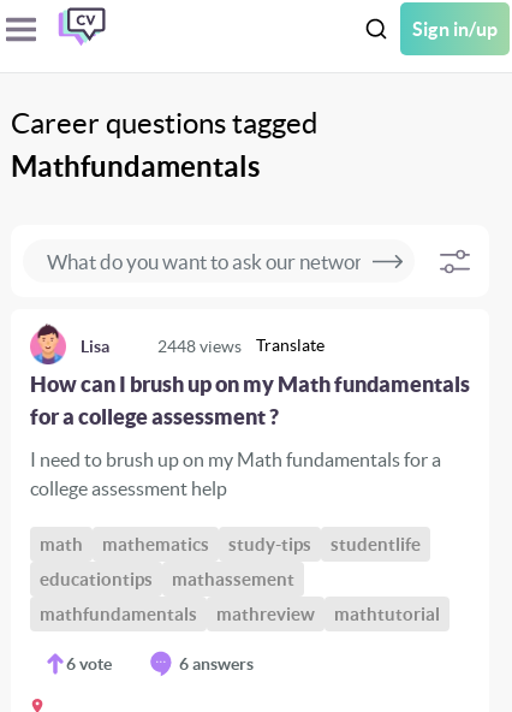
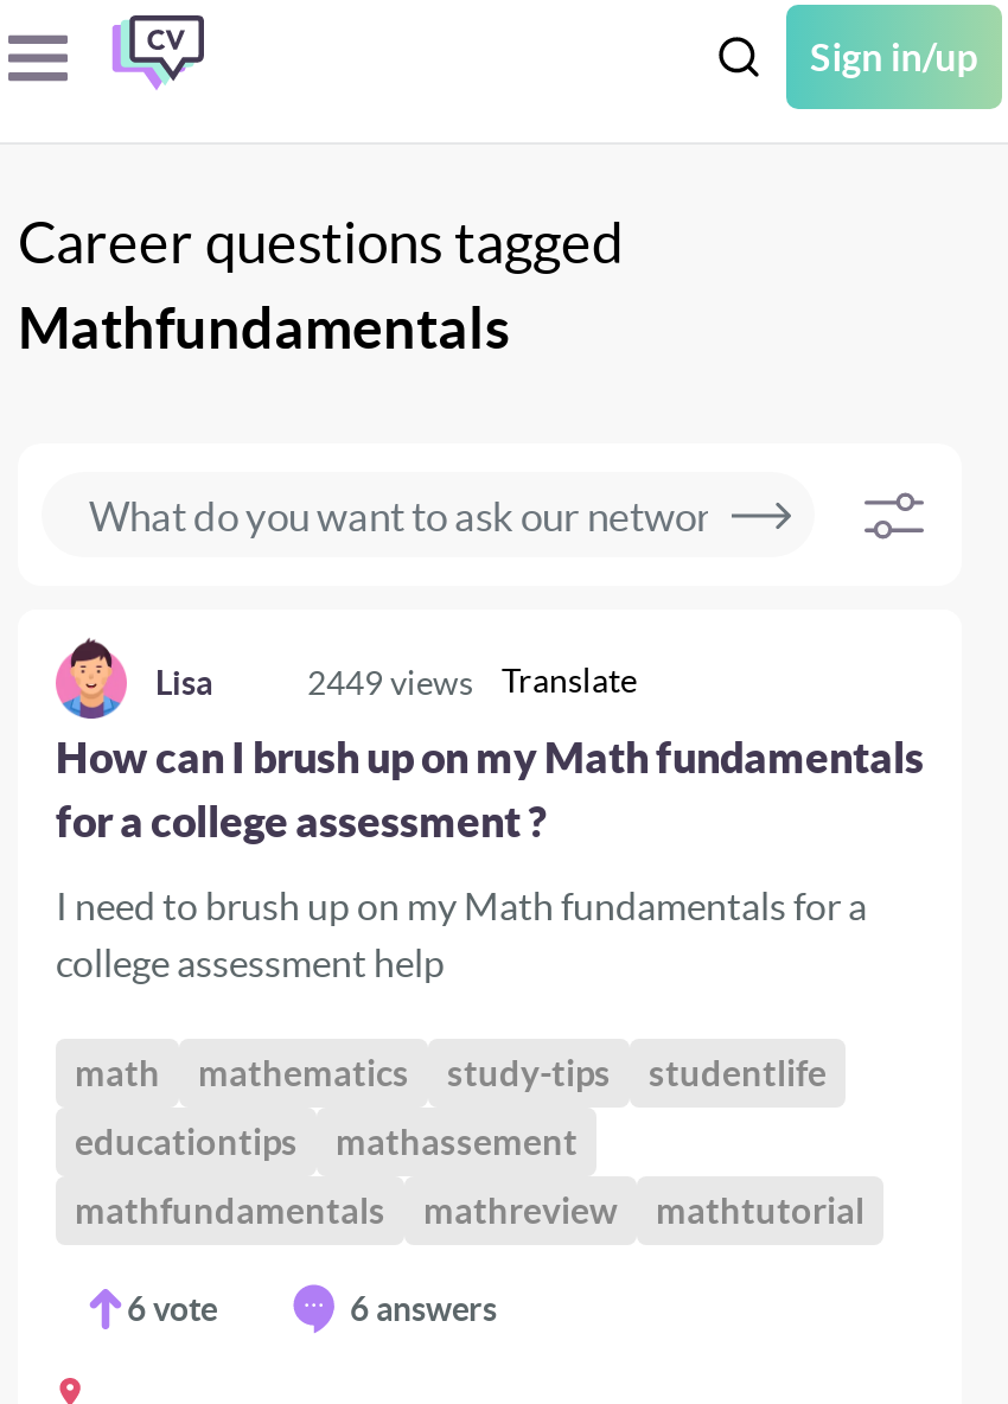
- 2448 views Translate
+ 2449 views Translate
